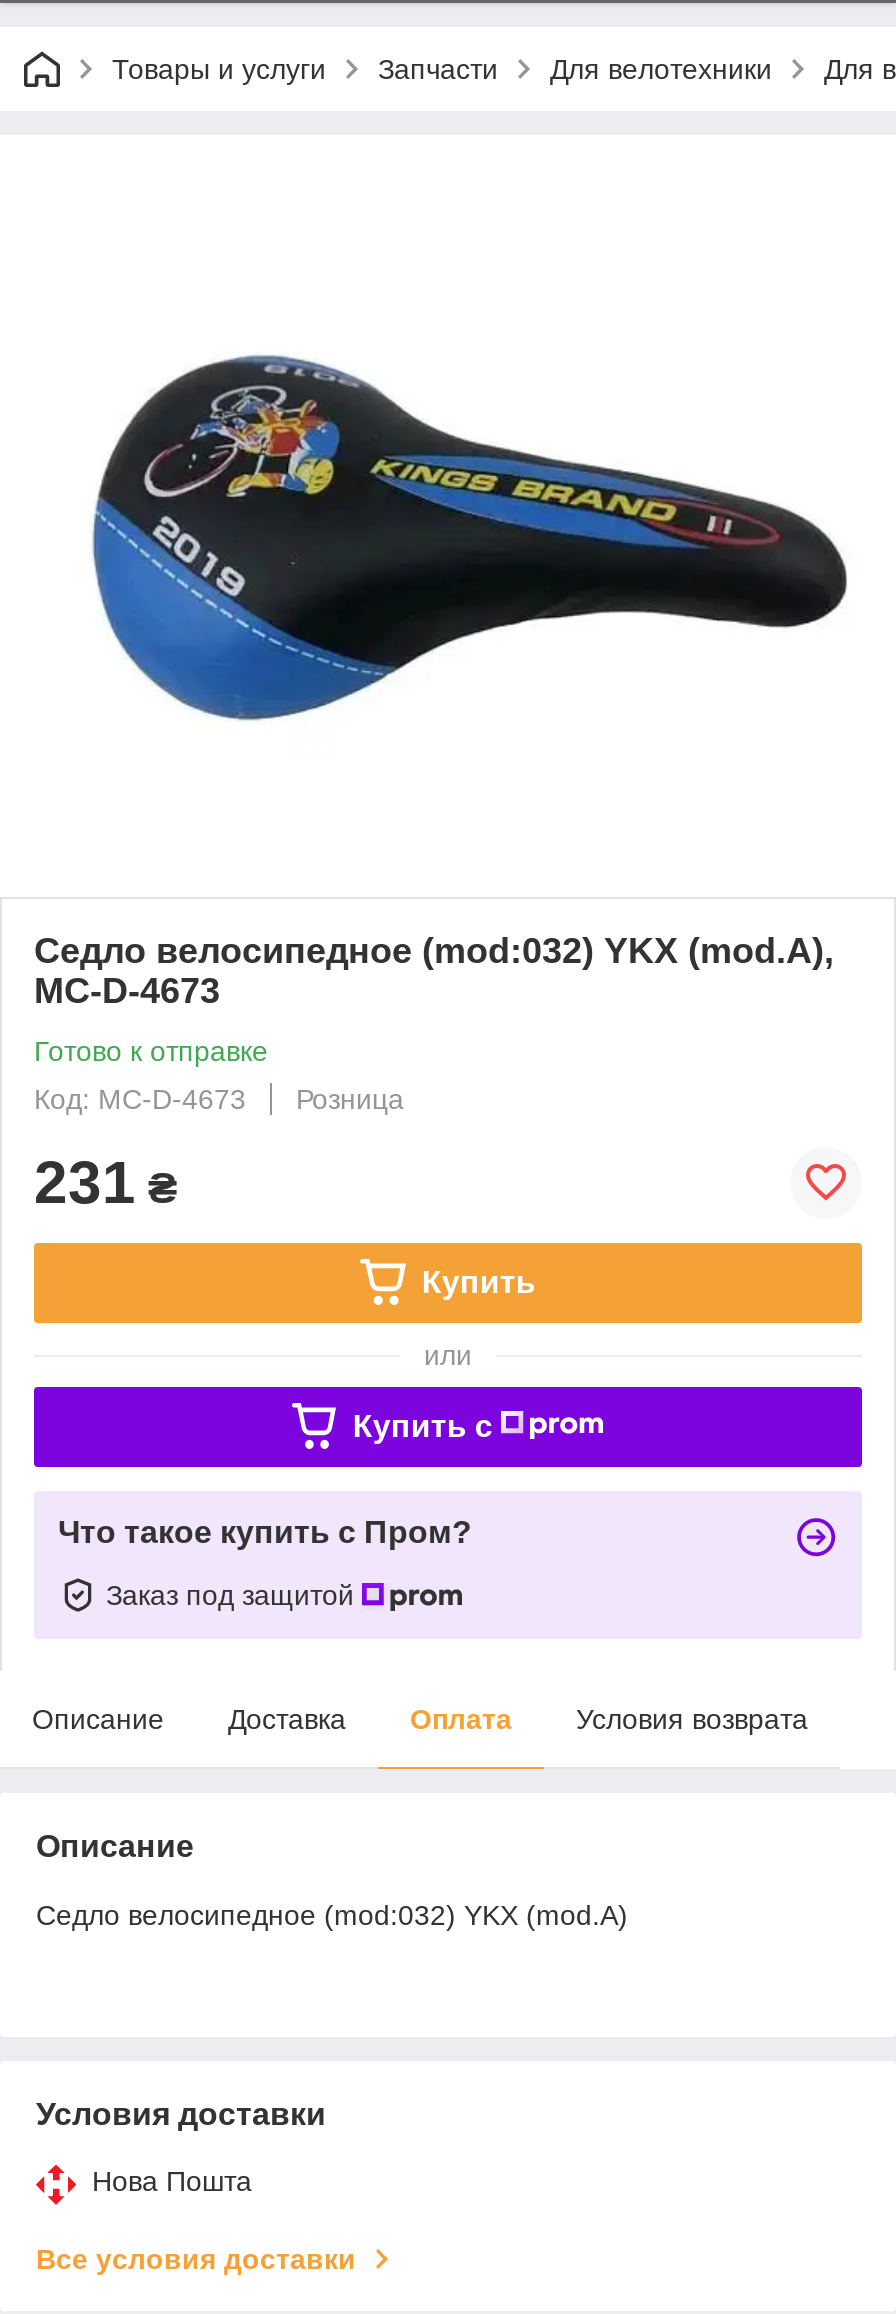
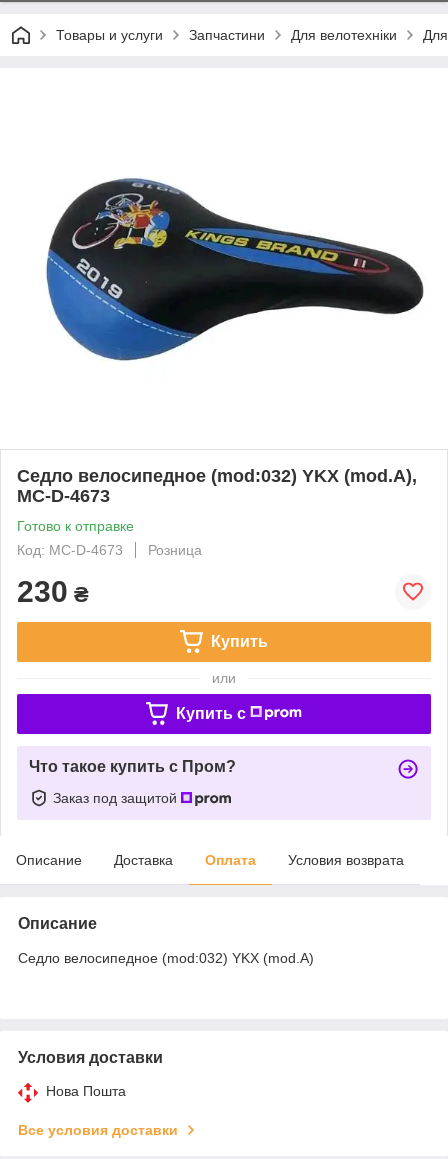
- Запчасти
- Для велотехники
+ Запчастини
+ Для велотехніки

- 231 ₴
+ 230 ₴
